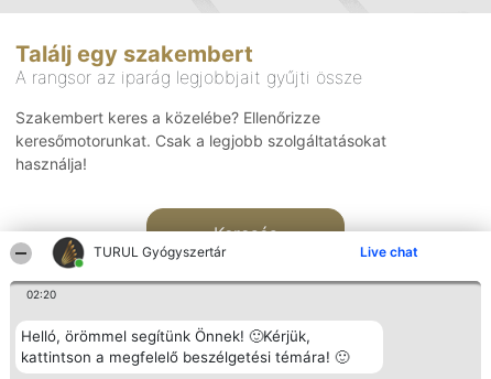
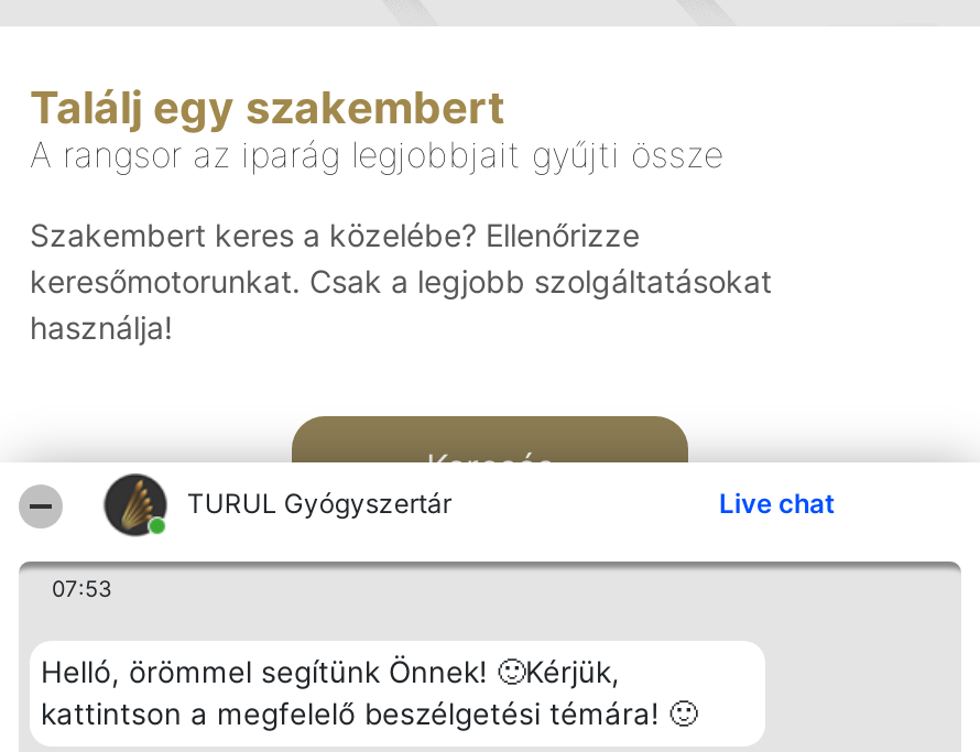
- 02:20
+ 07:53
